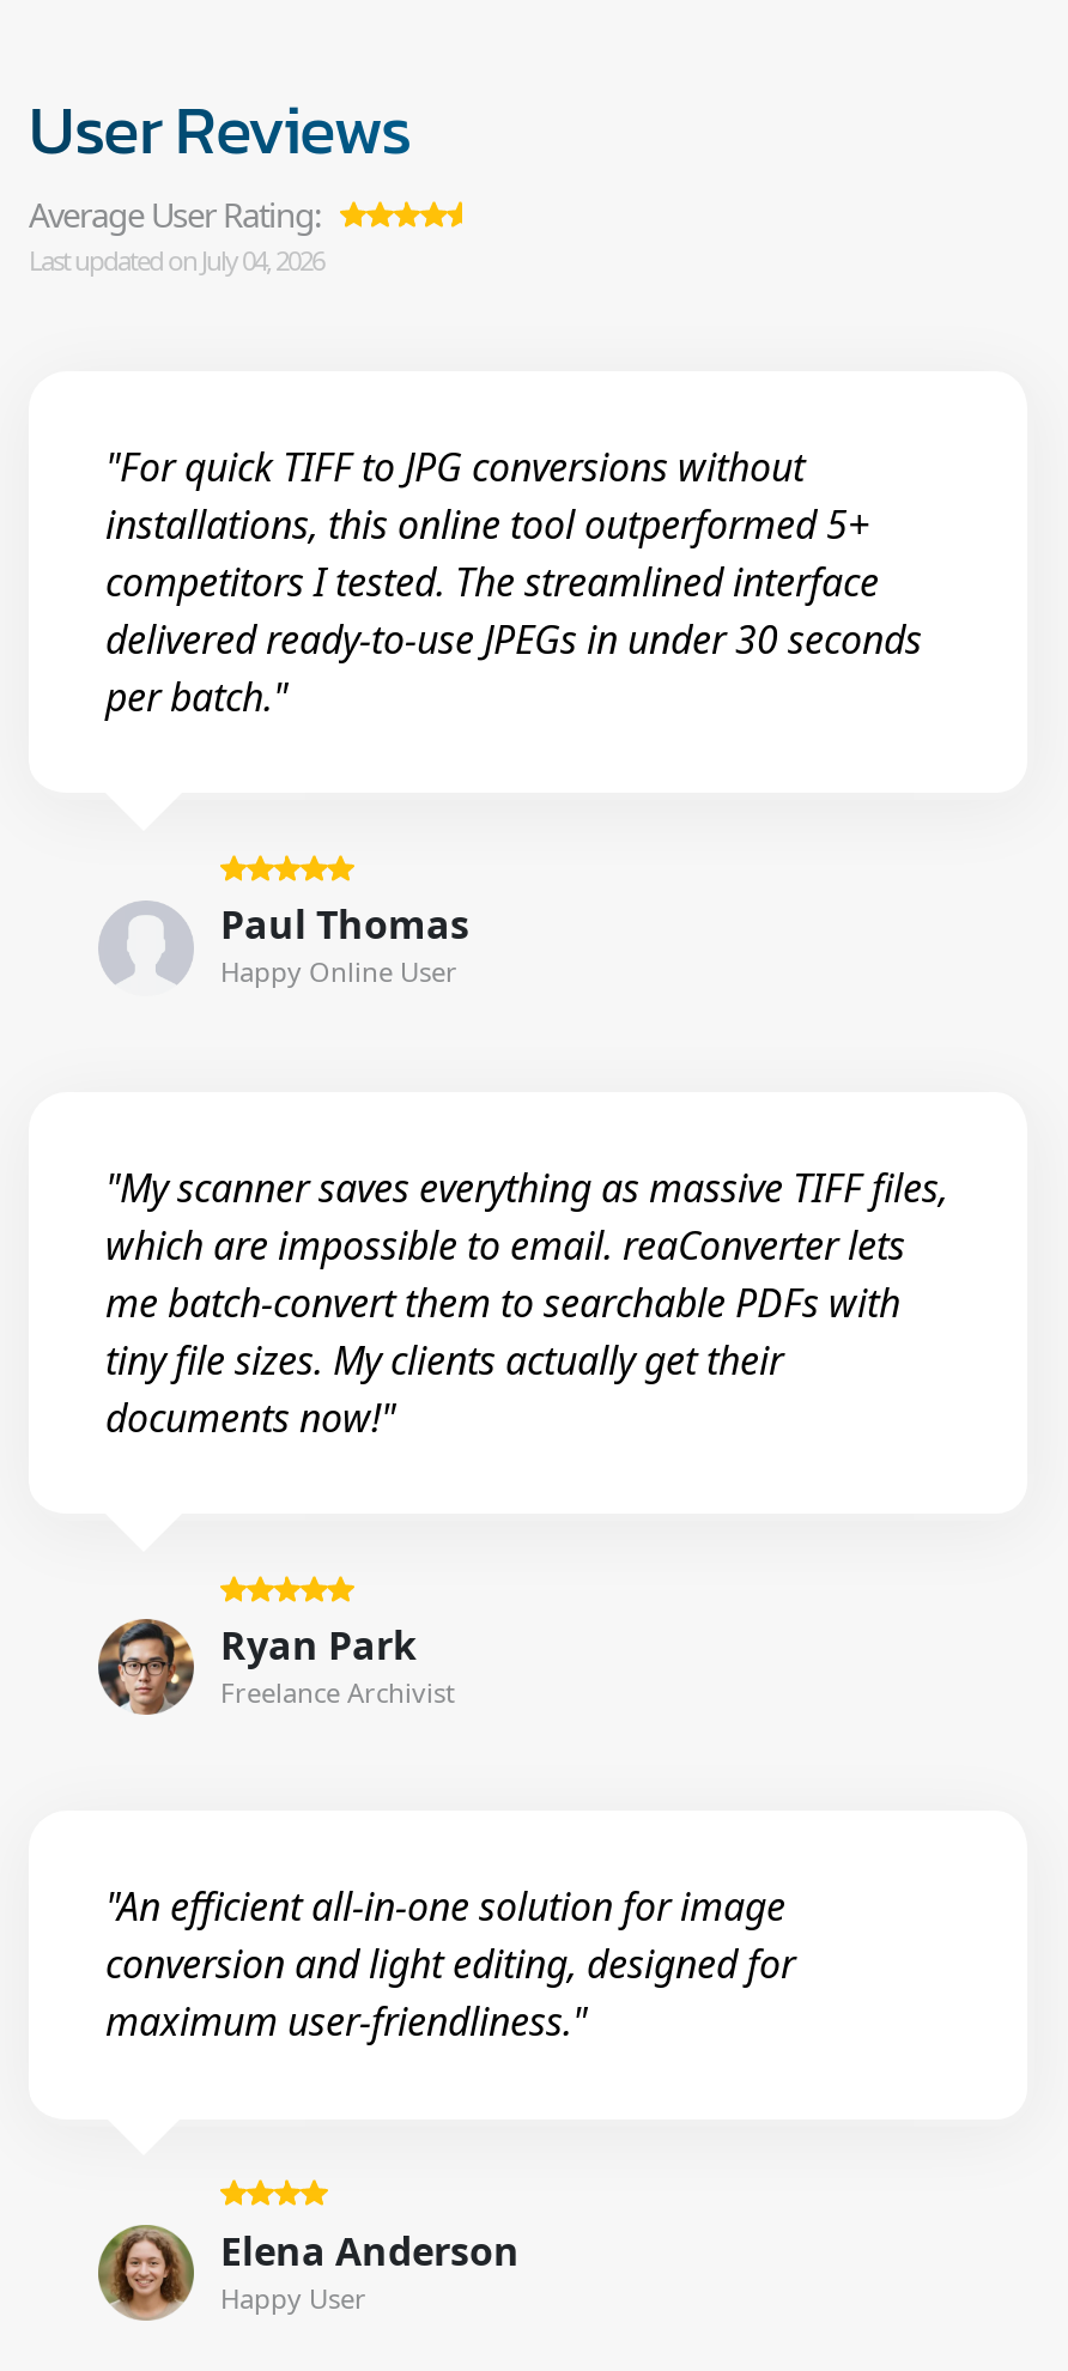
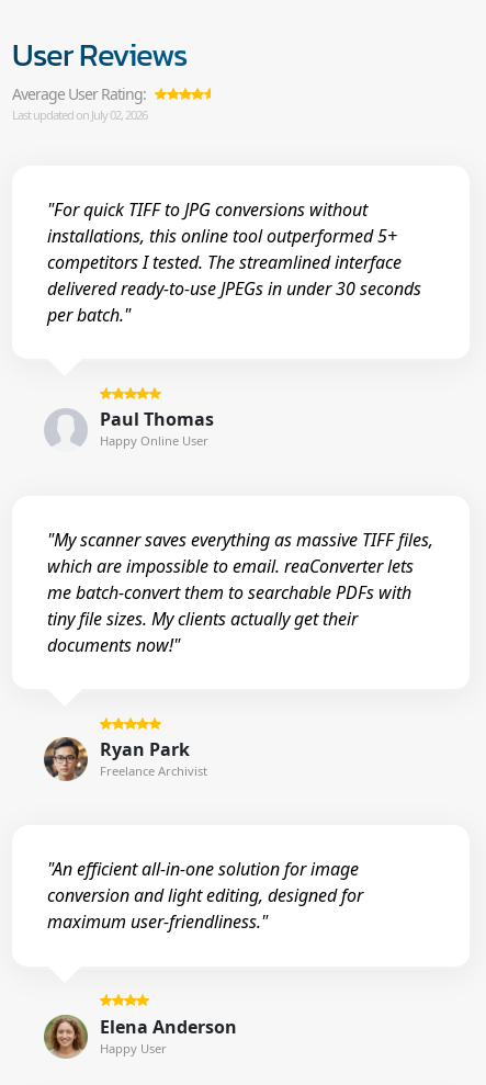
- Last updated on July 04, 2026
+ Last updated on July 02, 2026
